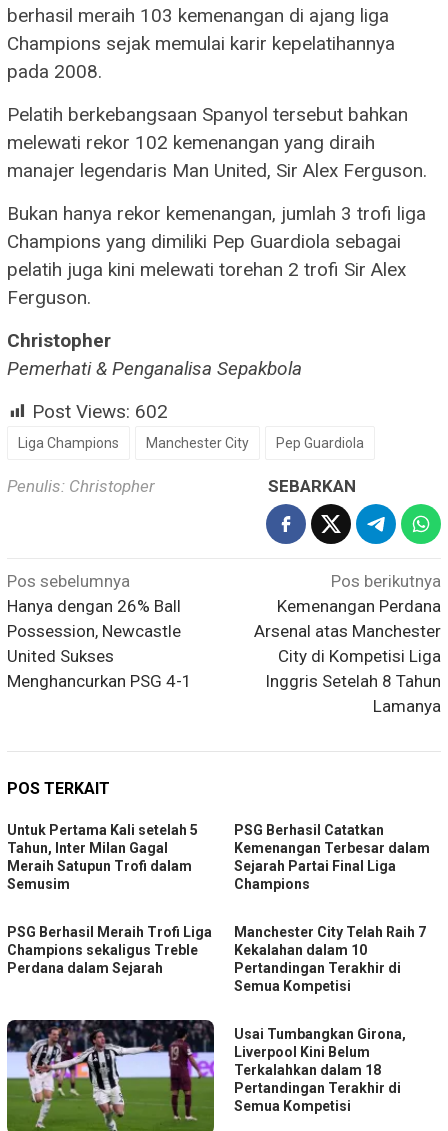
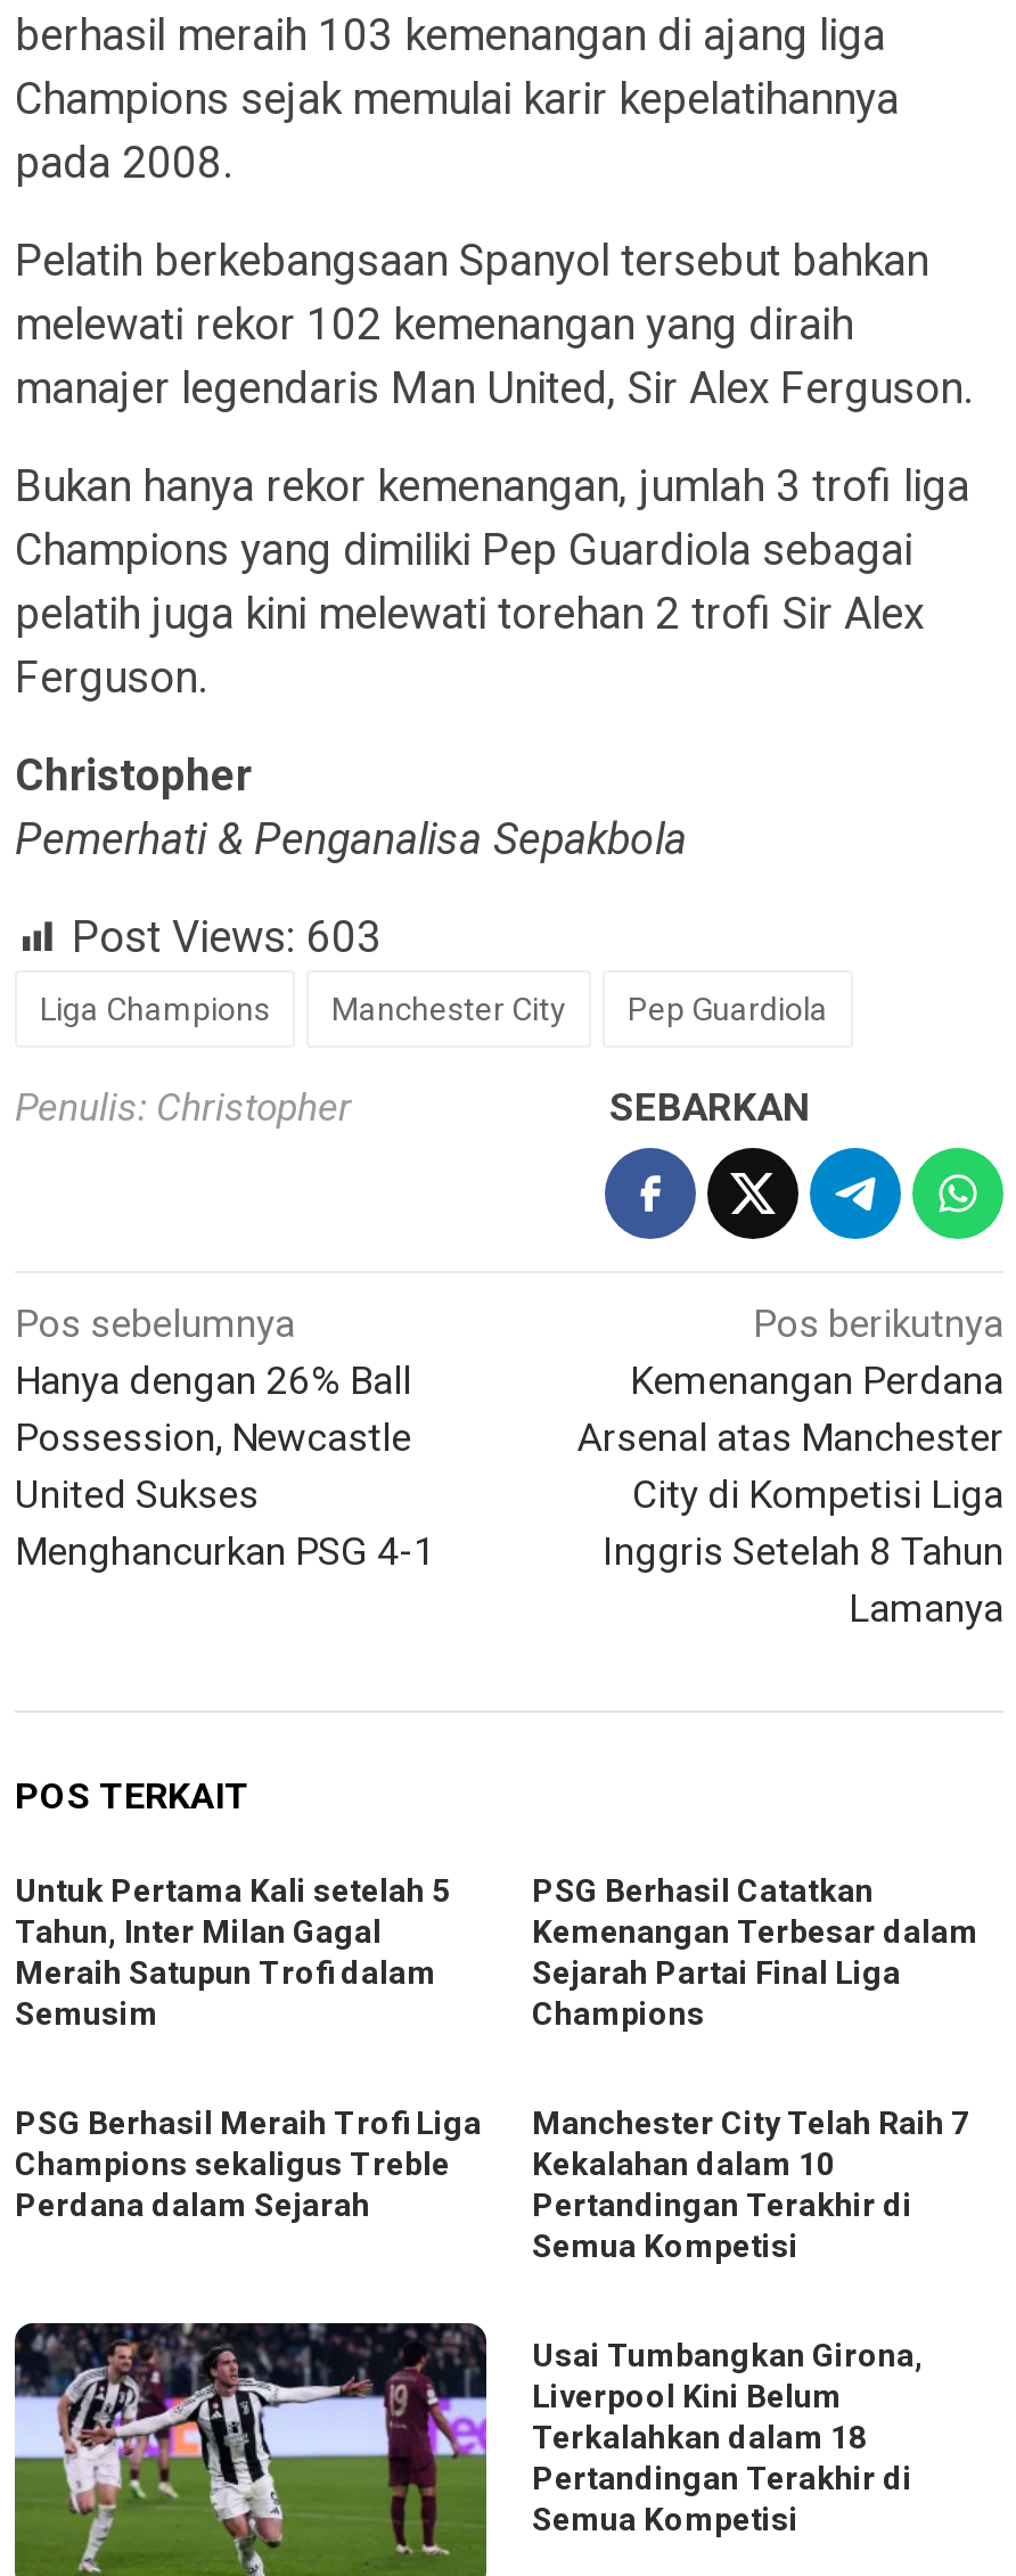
- Post Views: 602
+ Post Views: 603
